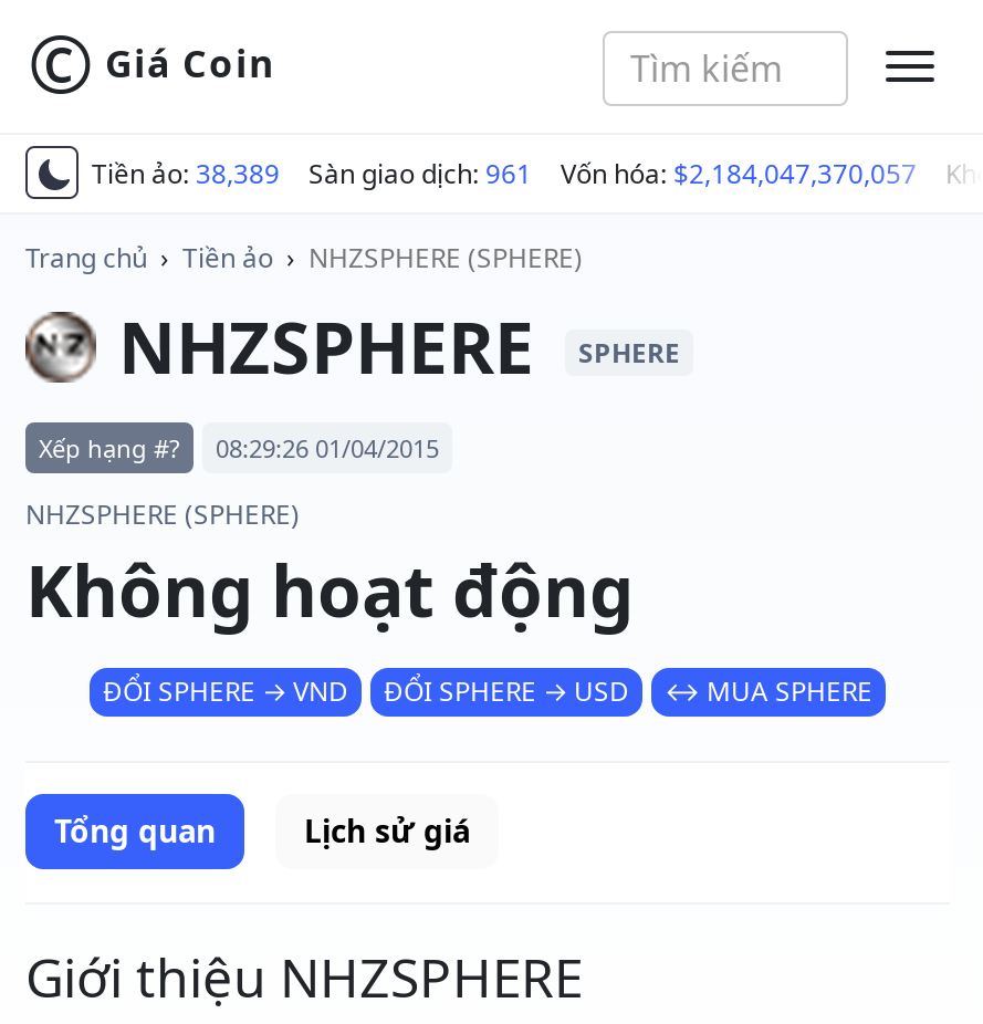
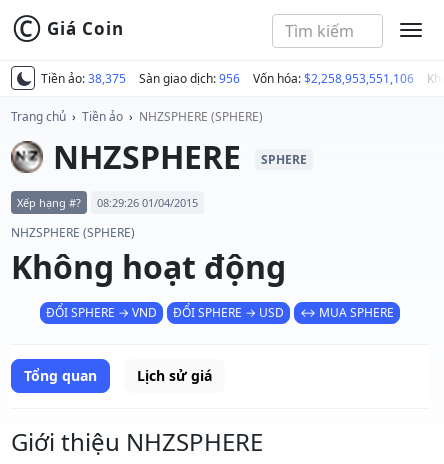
- Tiền ảo: 38,389
+ Tiền ảo: 38,375

- Sàn giao dịch: 961
+ Sàn giao dịch: 956

- Vốn hóa: $2,184,047,370,057
+ Vốn hóa: $2,258,953,551,106
